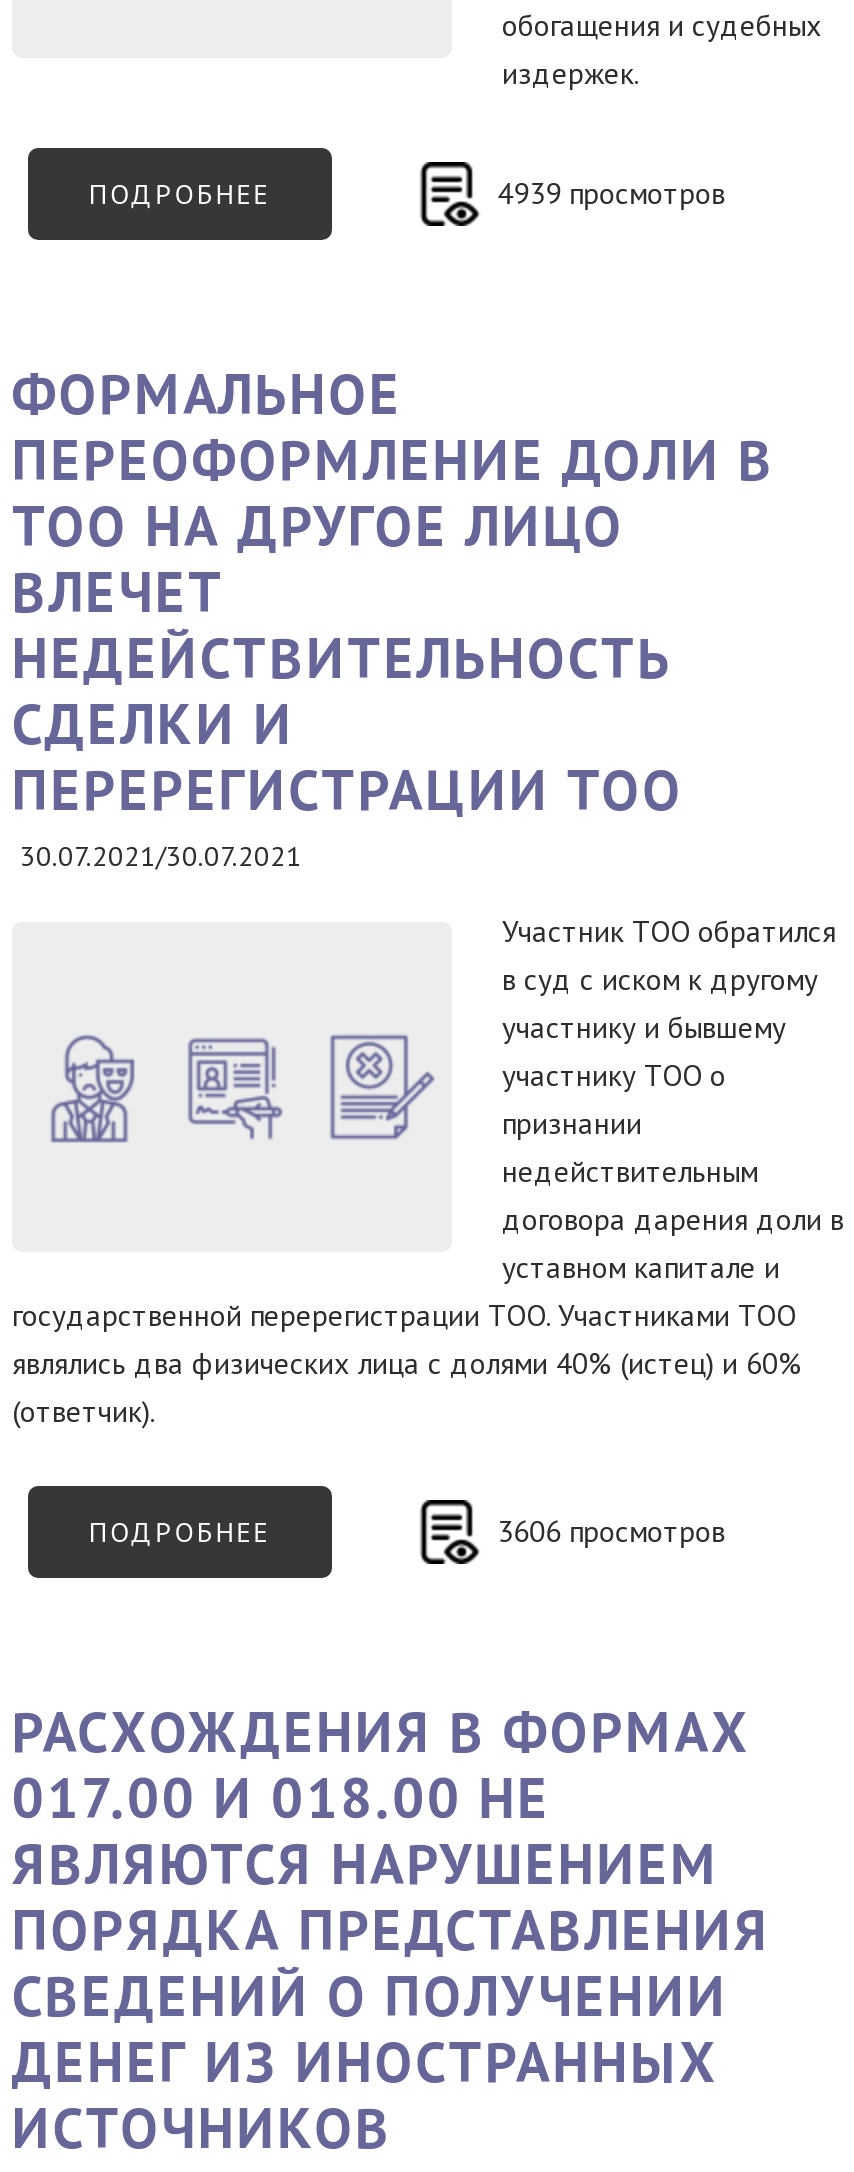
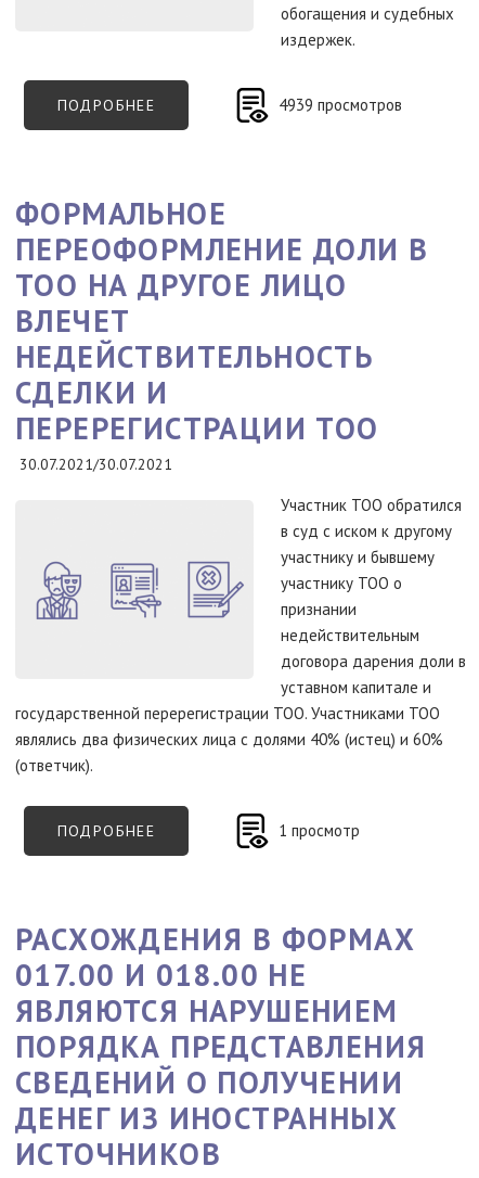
- 3606 просмотров
+ 1 просмотр
